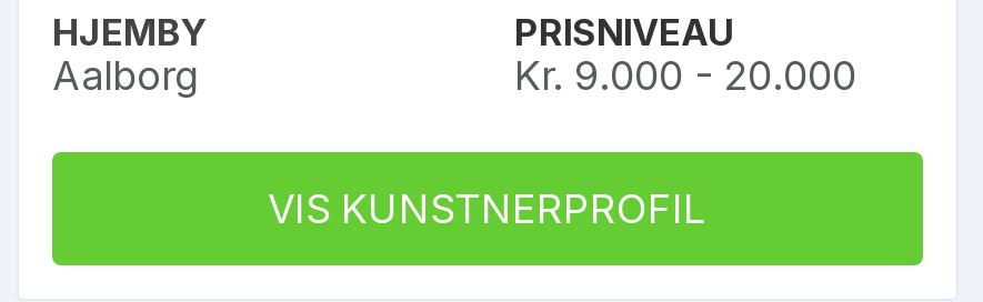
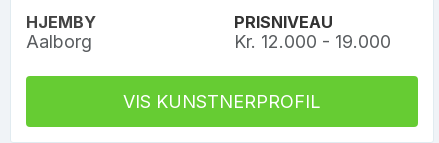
- Kr. 9.000 - 20.000
+ Kr. 12.000 - 19.000
